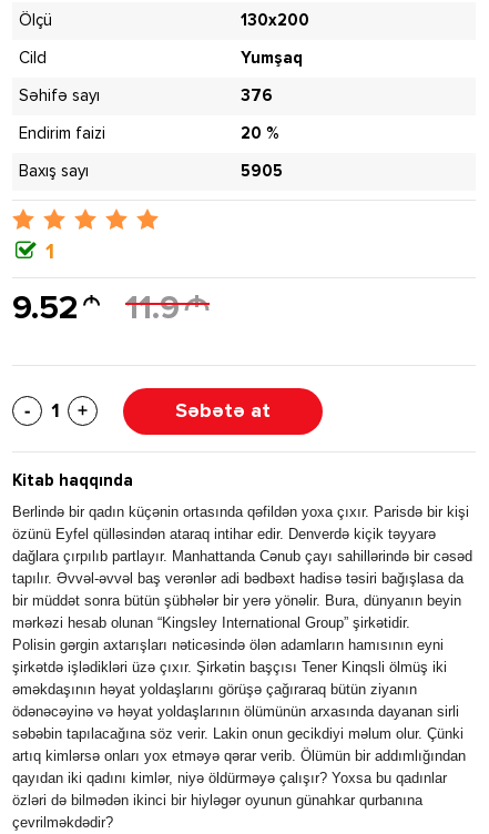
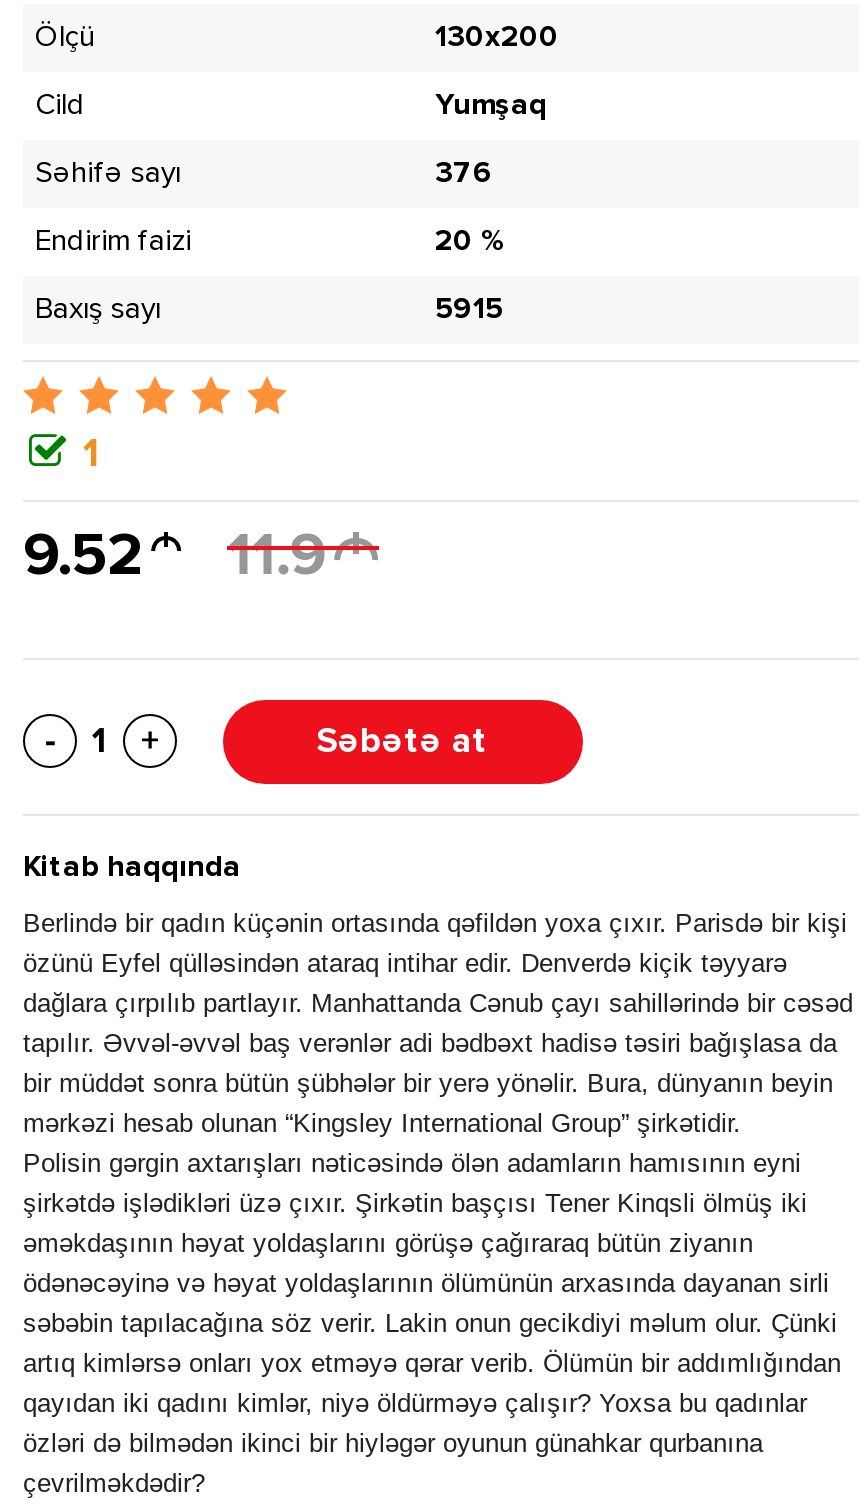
- 5905
+ 5915
